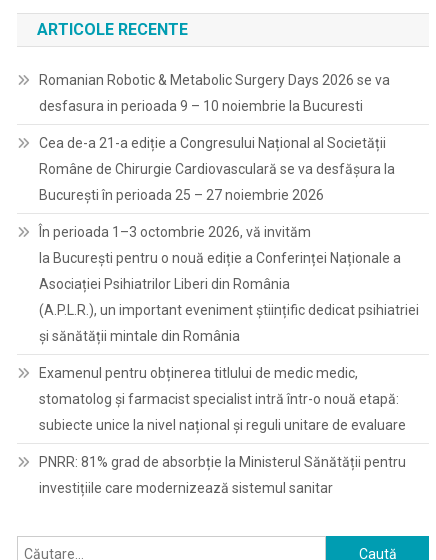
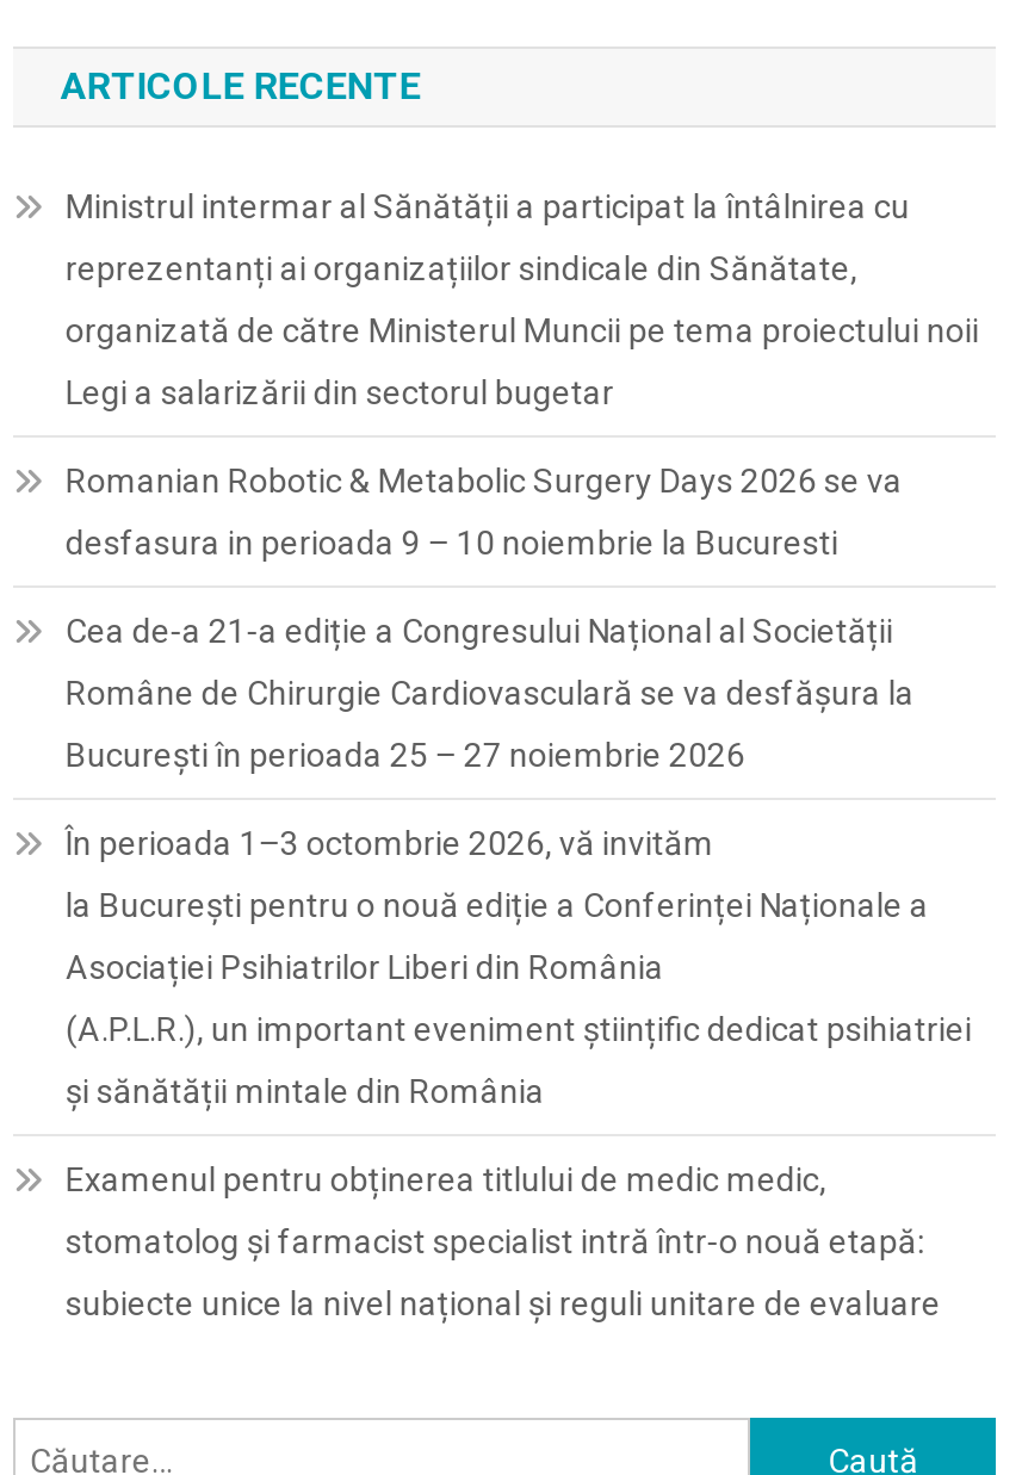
+ Ministrul intermar al Sănătății a participat la întâlnirea cu
+ reprezentanți ai organizațiilor sindicale din Sănătate,
+ organizată de către Ministerul Muncii pe tema proiectului noii
+ Legi a salarizării din sectorul bugetar

moved down: Romanian Robotic & Metabolic Surgery Days 2026 se va | desfasura in perioada 9 – 10 noiembrie la Bucuresti | Cea de-a 21-a ediție a Congresului Național al Societății | ... | stomatolog și farmacist specialist intră într-o nouă etapă: | subiecte unice la nivel național și reguli unitare de evaluare

- PNRR: 81% grad de absorbție la Ministerul Sănătății pentru
- investițiile care modernizează sistemul sanitar
